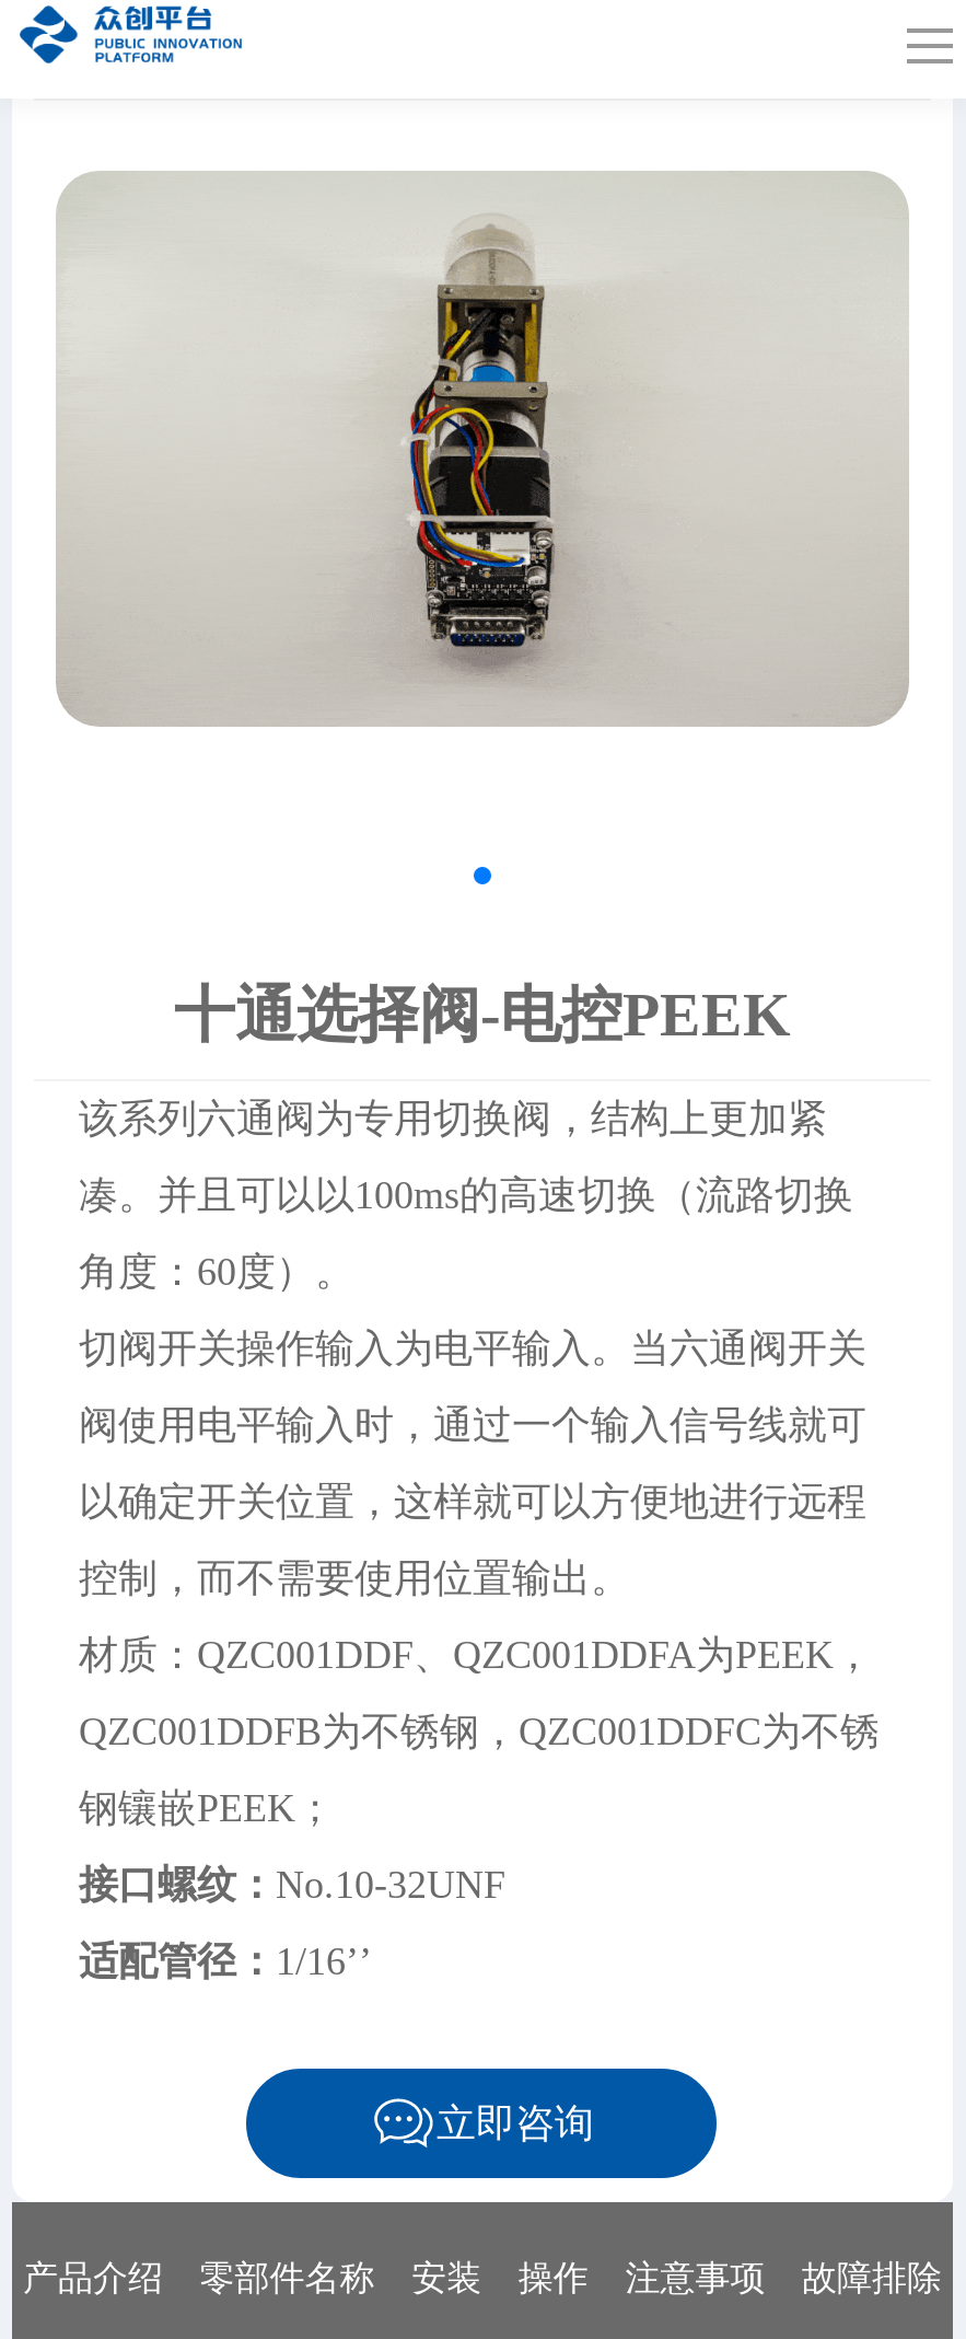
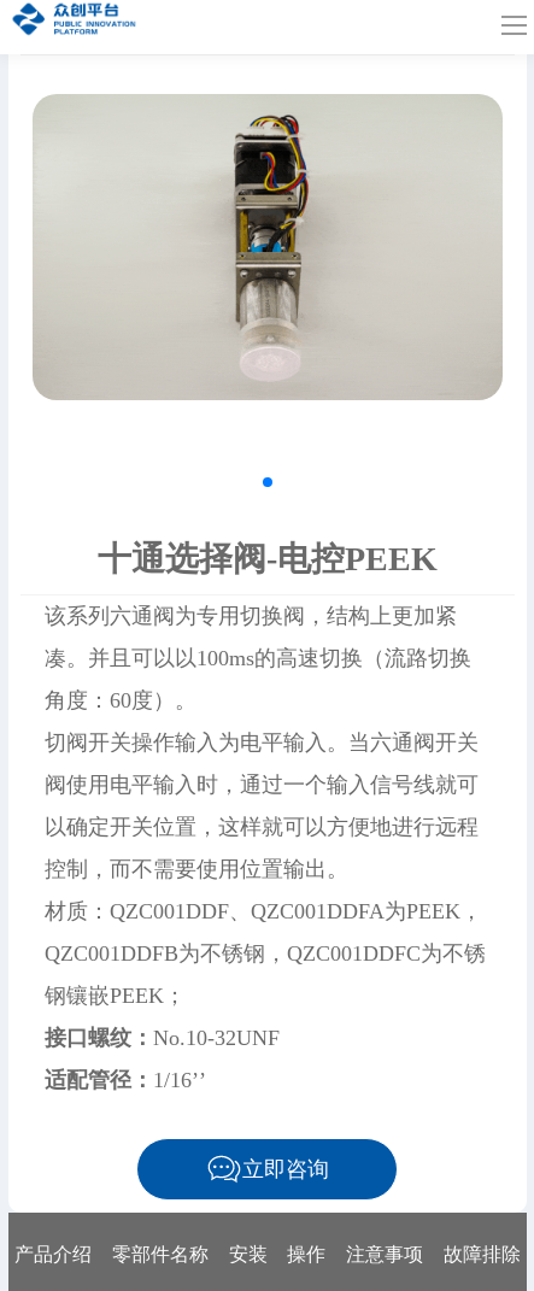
- [image]
+ [image]
